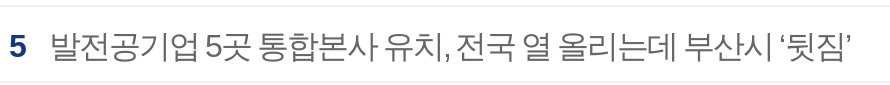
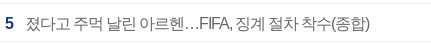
- 발전공기업 5곳 통합본사 유치, 전국 열 올리는데 부산시 ‘뒷짐’
+ 졌다고 주먹 날린 아르헨…FIFA, 징계 절차 착수(종합)
